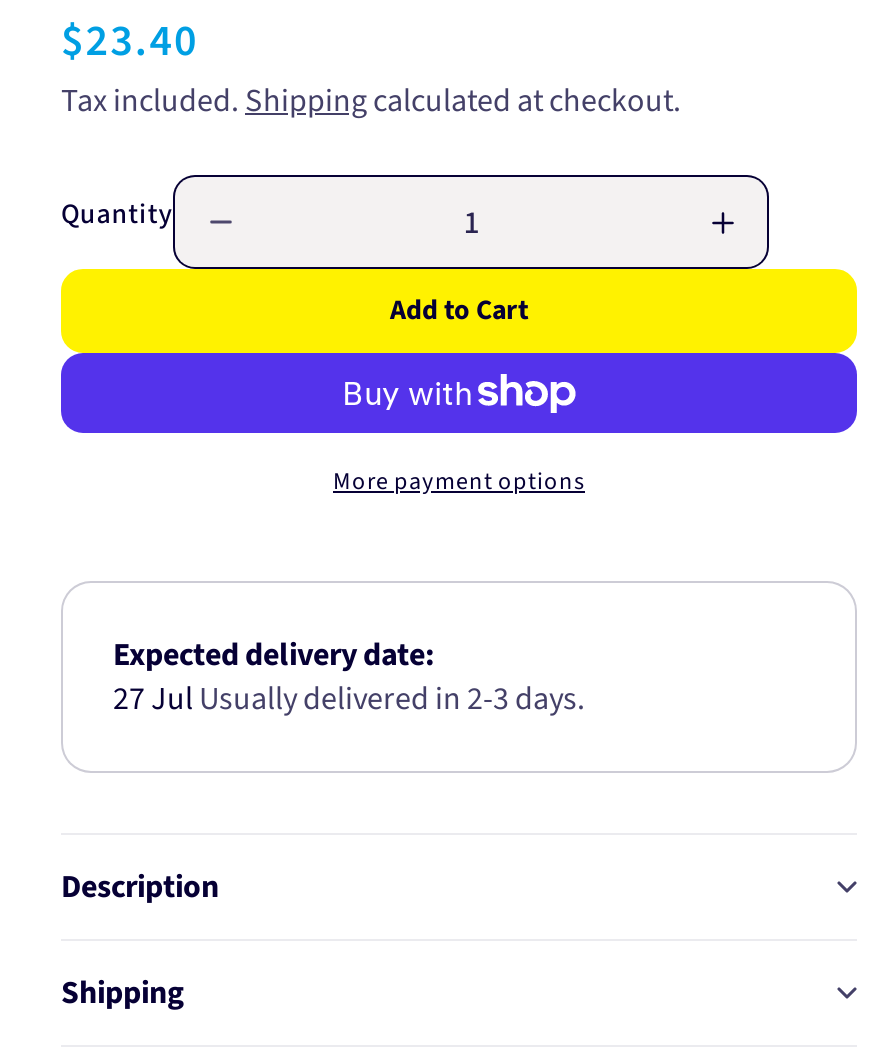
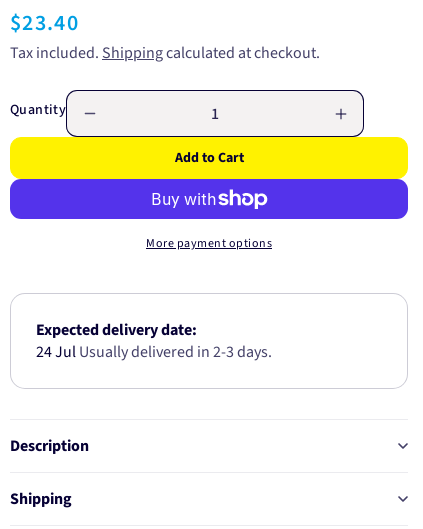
- 27 Jul Usually delivered in 2-3 days.
+ 24 Jul Usually delivered in 2-3 days.
